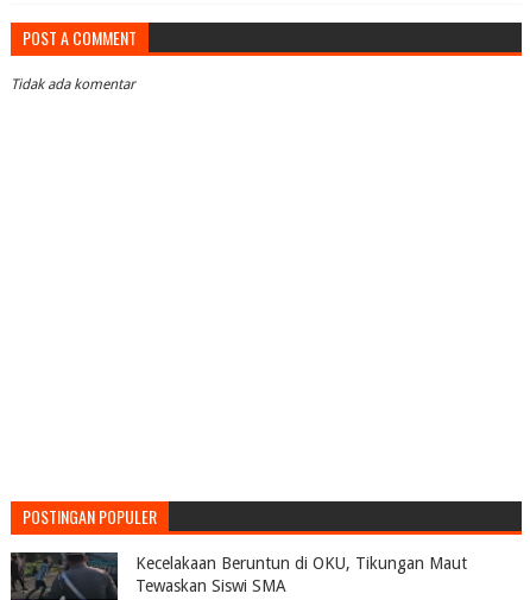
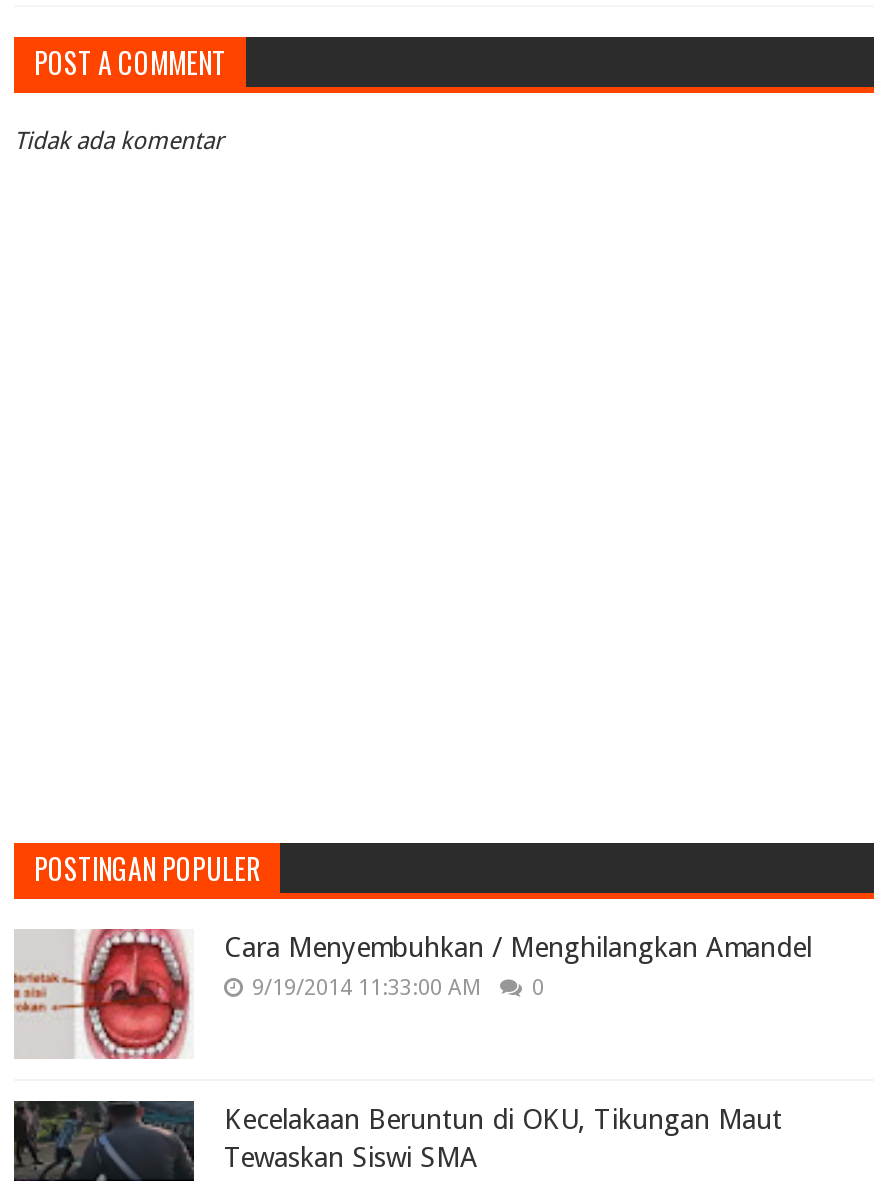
+ [image]
+ Cara Menyembuhkan / Menghilangkan Amandel
+ 9/19/2014 11:33:00 AM
+ 0
